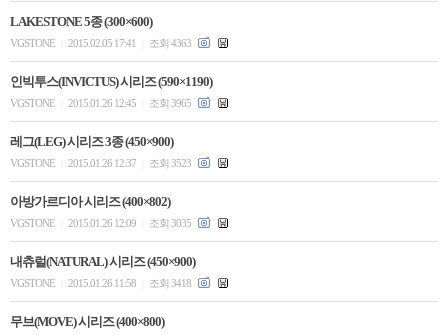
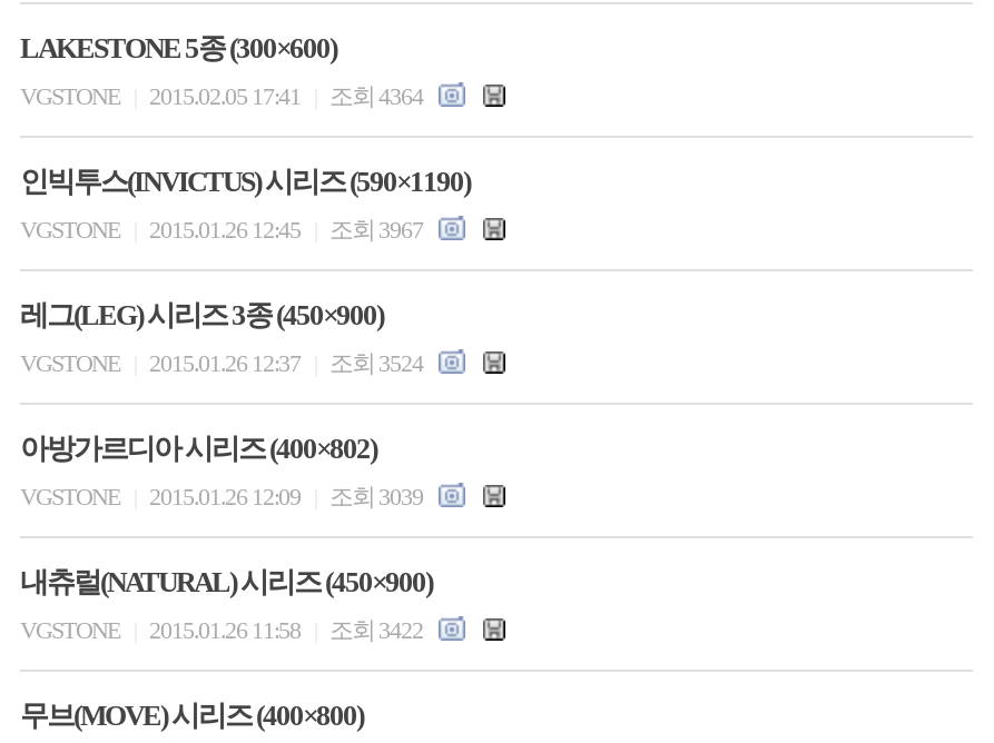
- VGSTONE 2015.02.05 17:41 조회 4363
+ VGSTONE 2015.02.05 17:41 조회 4364

- VGSTONE 2015.01.26 12:45 조회 3965
+ VGSTONE 2015.01.26 12:45 조회 3967

- VGSTONE 2015.01.26 12:37 조회 3523
+ VGSTONE 2015.01.26 12:37 조회 3524

- VGSTONE 2015.01.26 12:09 조회 3035
+ VGSTONE 2015.01.26 12:09 조회 3039

- VGSTONE 2015.01.26 11:58 조회 3418
+ VGSTONE 2015.01.26 11:58 조회 3422
